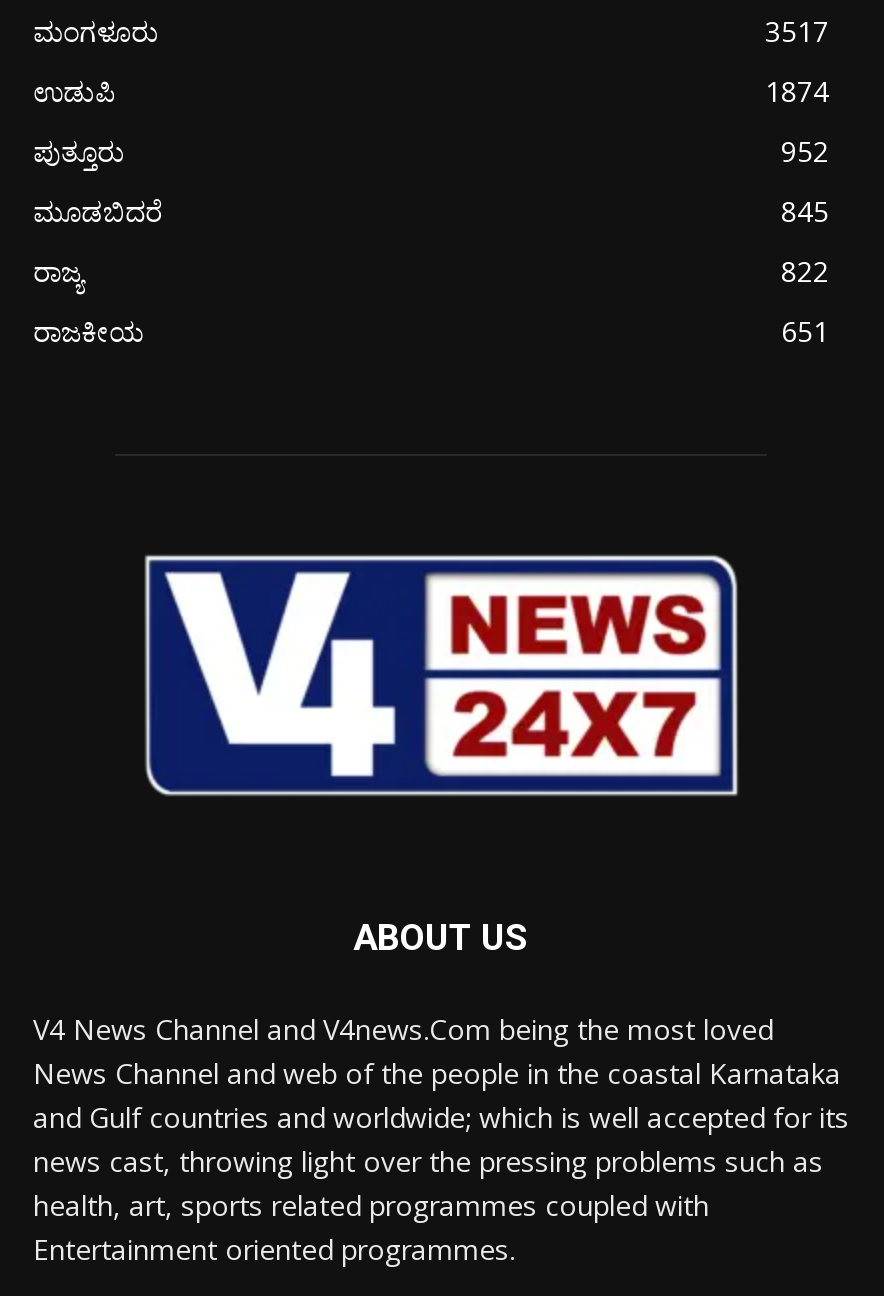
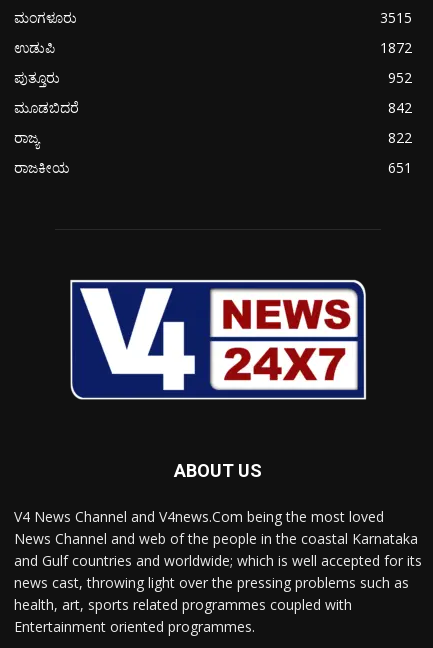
- 3517
+ 3515

- 1874
+ 1872

- 845
+ 842
